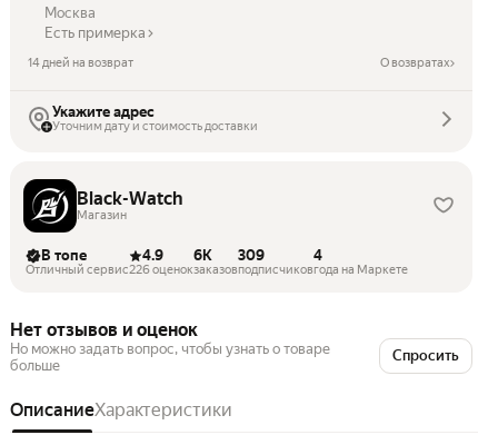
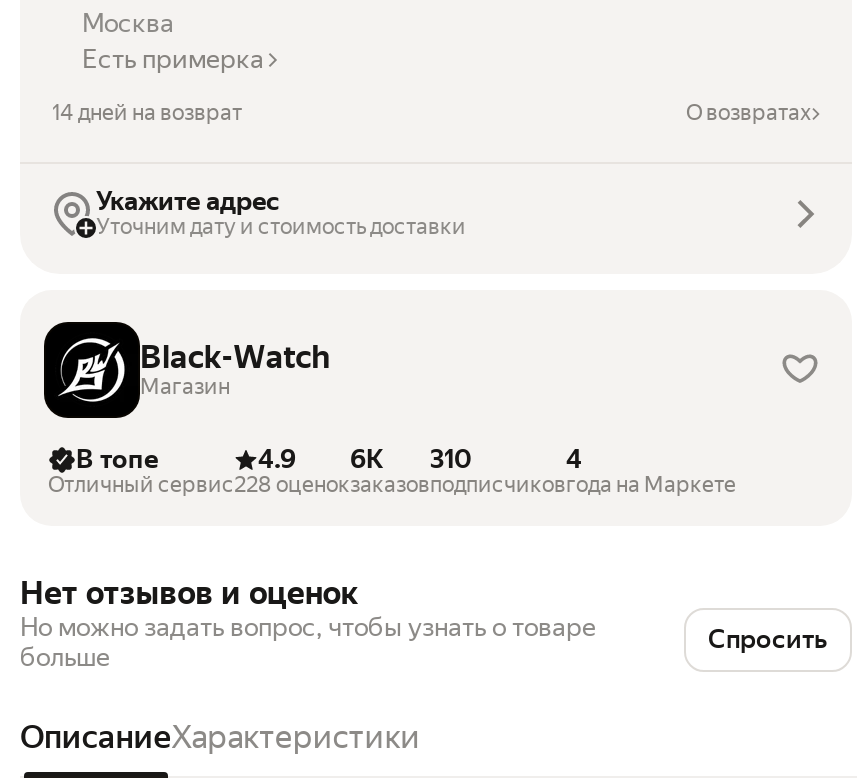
- 4.9 6K 309
+ 4.9 6K 310

- 226 оценок
+ 228 оценок
